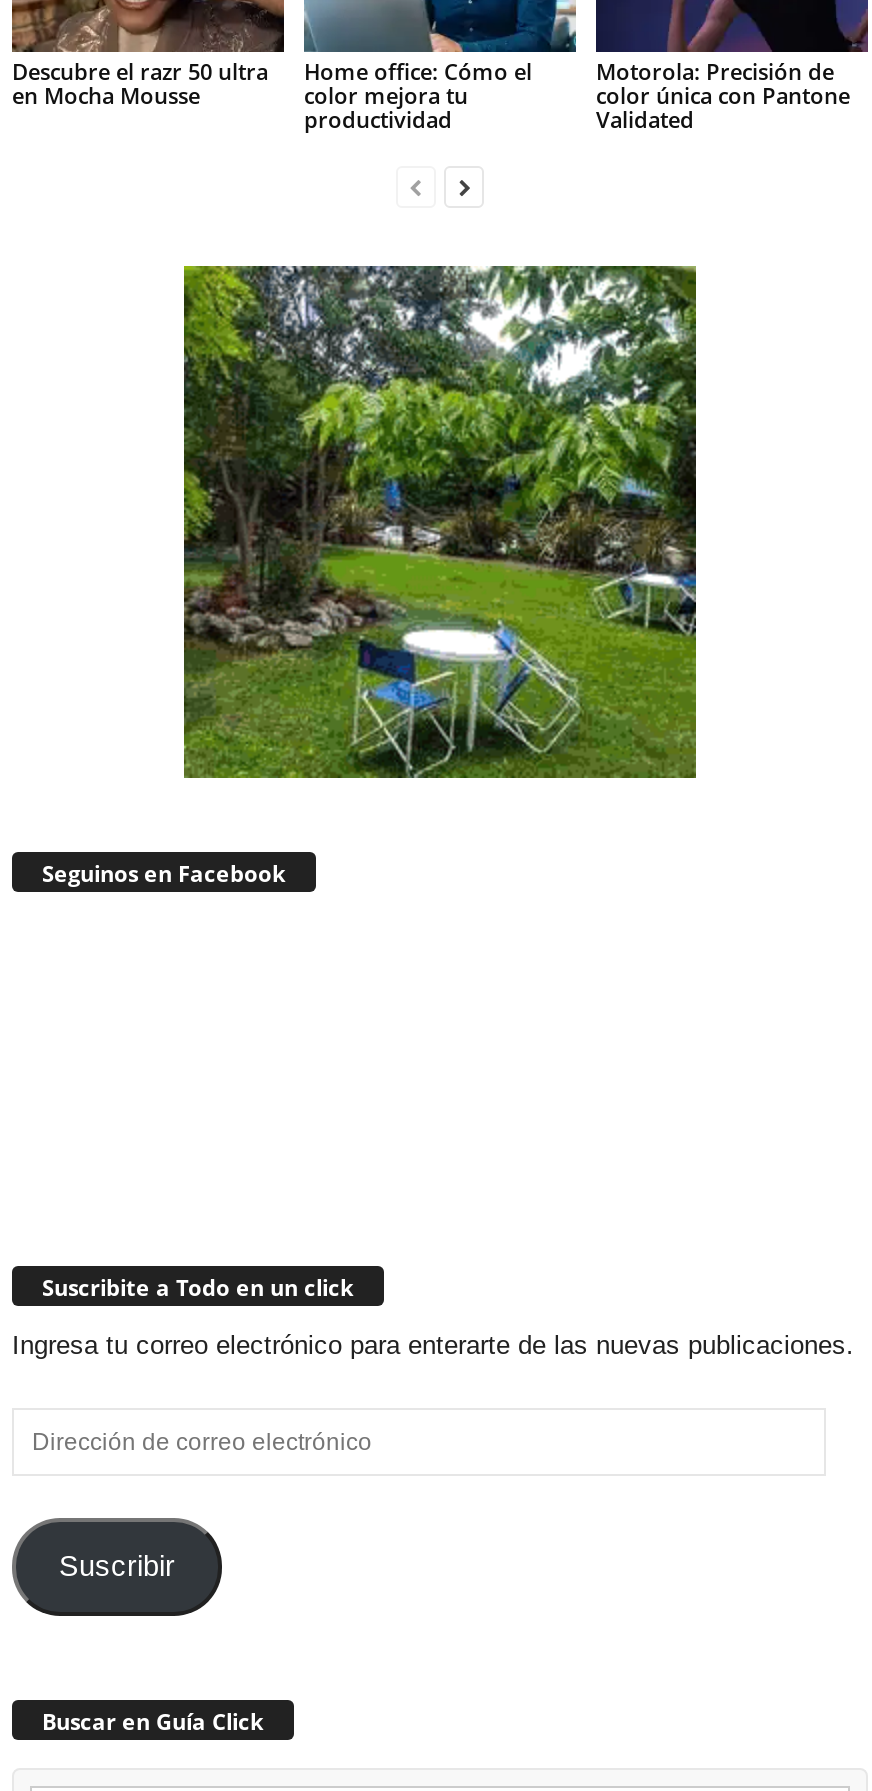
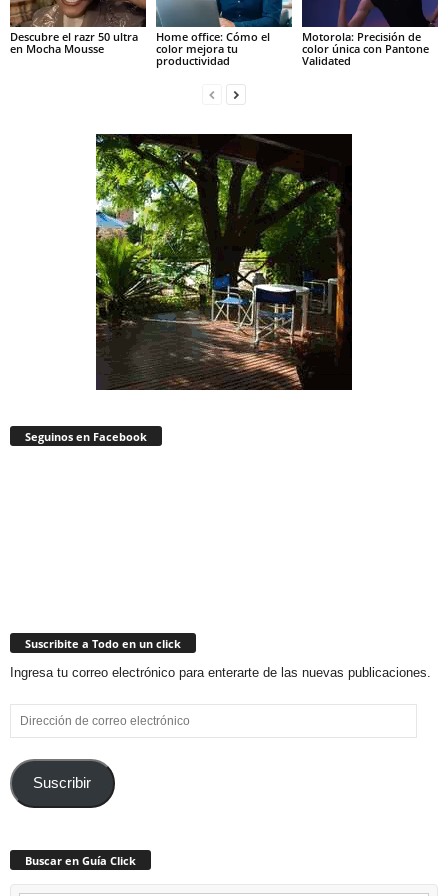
- [image]
+ [image]
